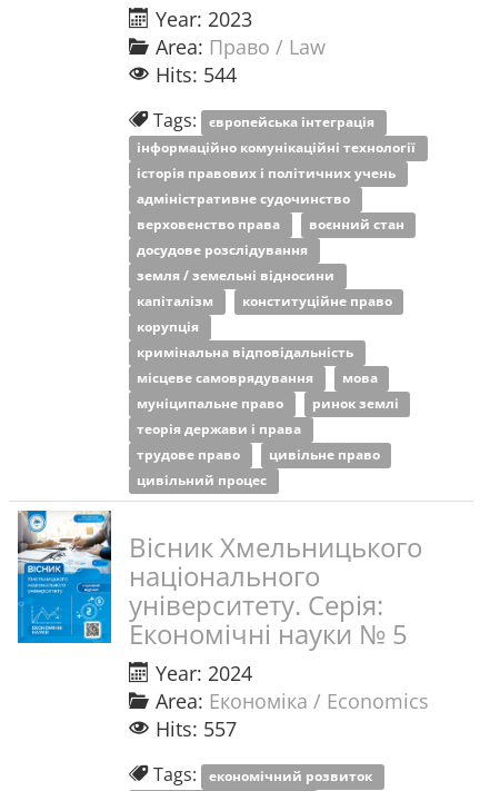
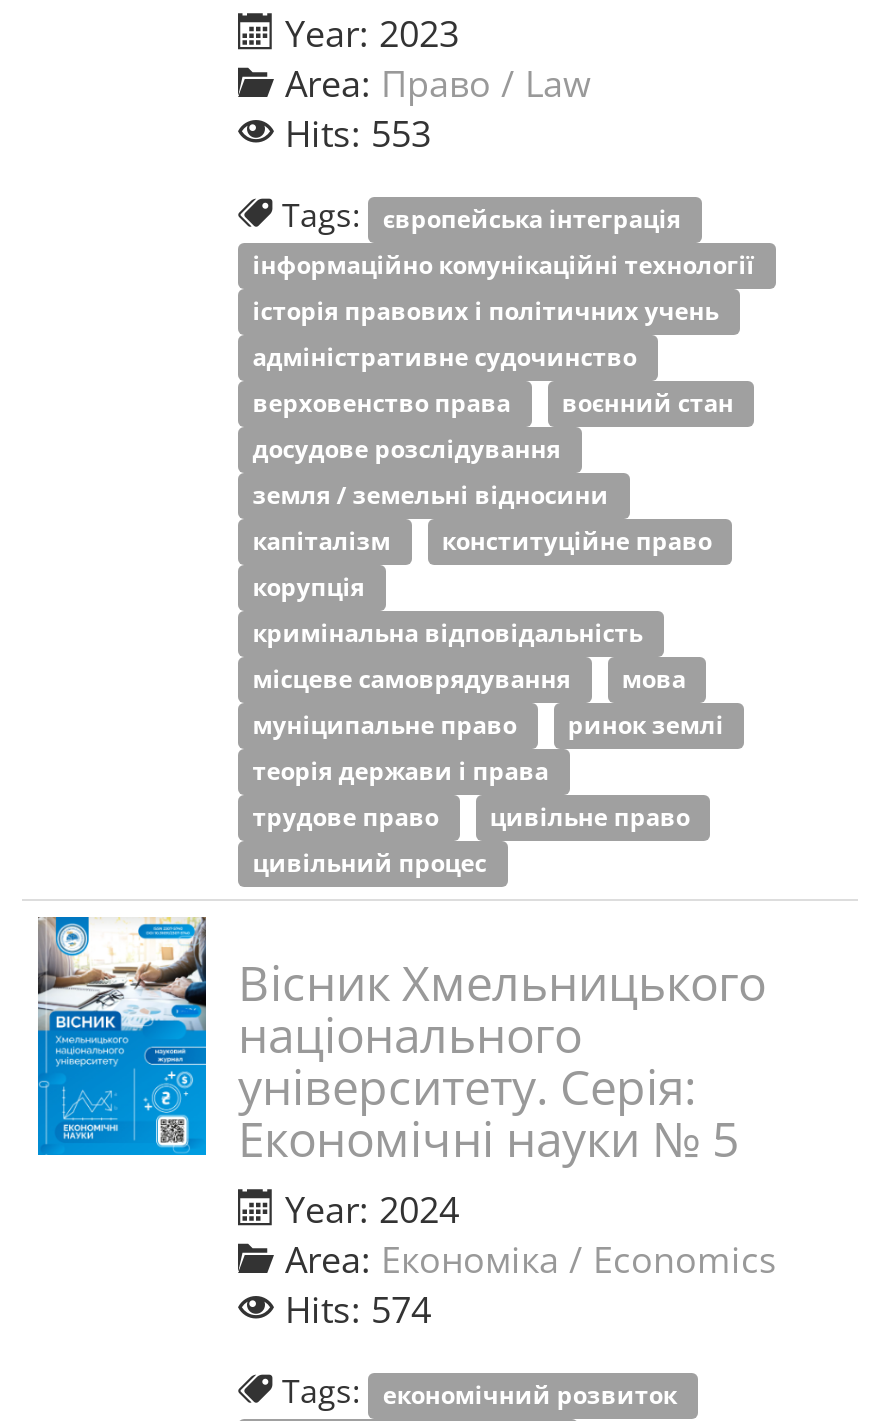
- Hits: 544
+ Hits: 553

- Hits: 557
+ Hits: 574
